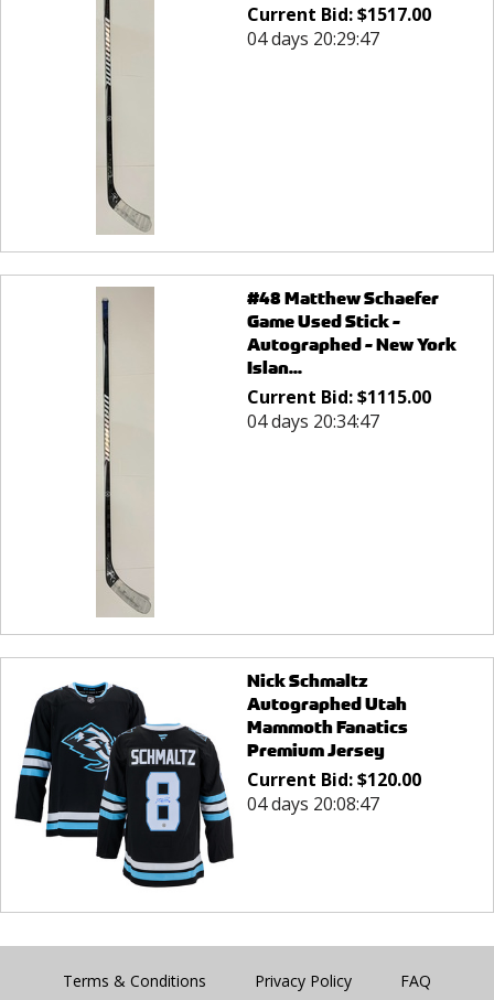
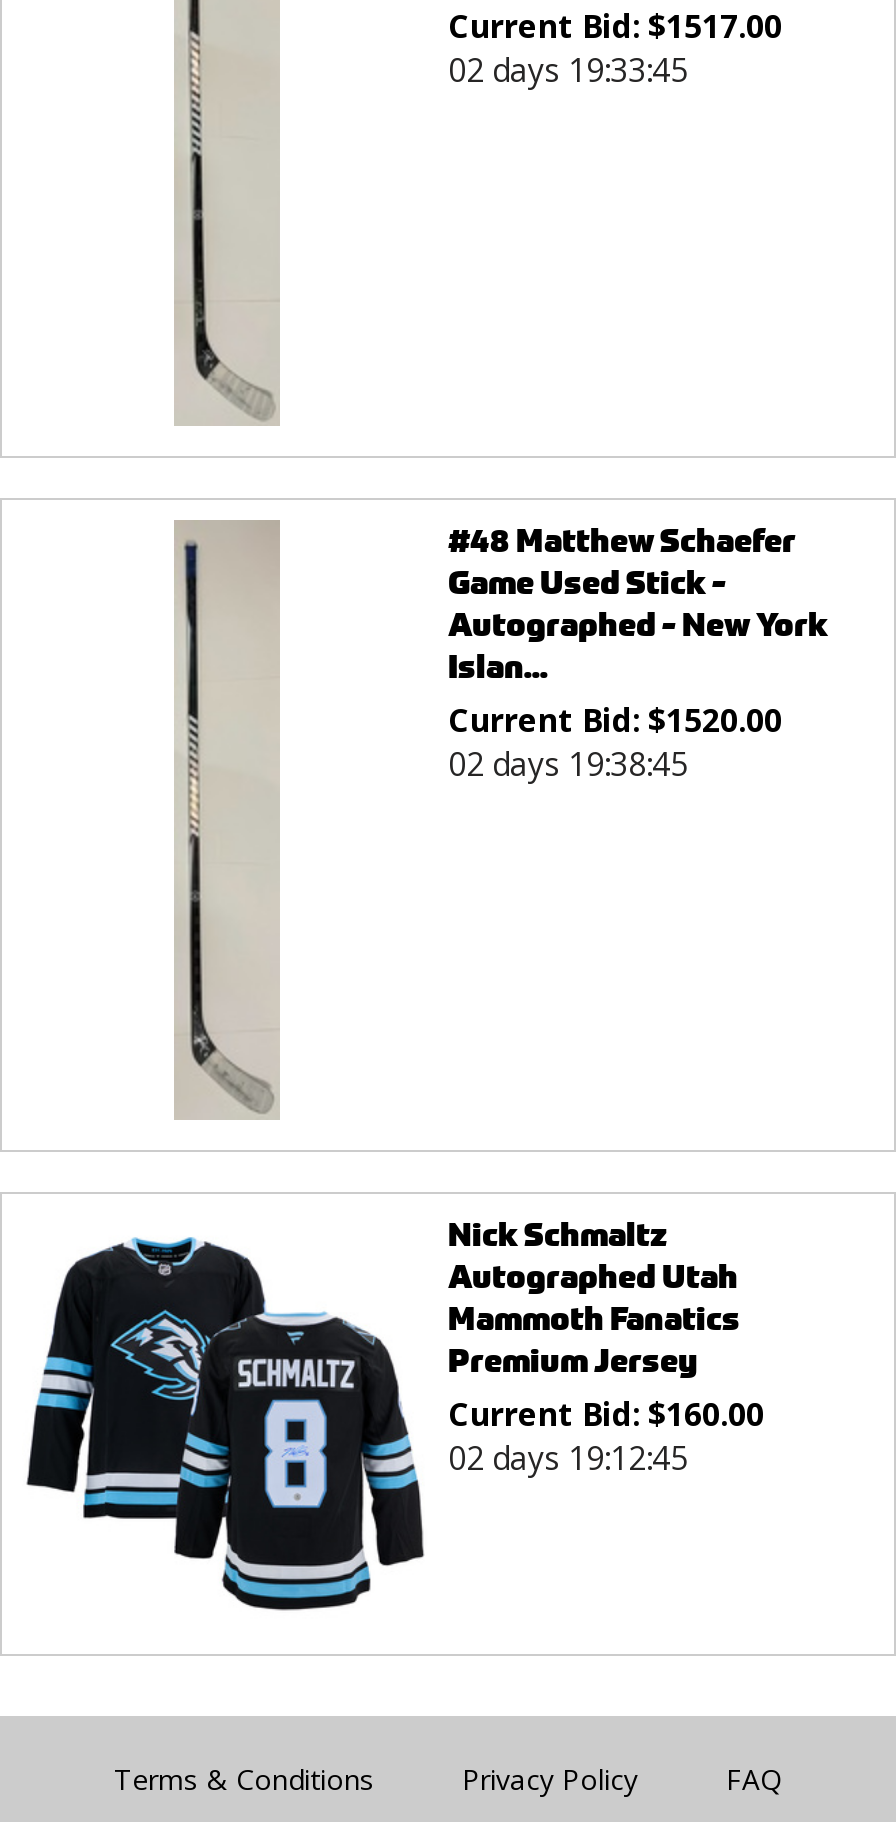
- 04 days 20:29:47
+ 02 days 19:33:45

- Current Bid: $1115.00
+ Current Bid: $1520.00

- 04 days 20:34:47
+ 02 days 19:38:45

- Current Bid: $120.00
+ Current Bid: $160.00

- 04 days 20:08:47
+ 02 days 19:12:45
